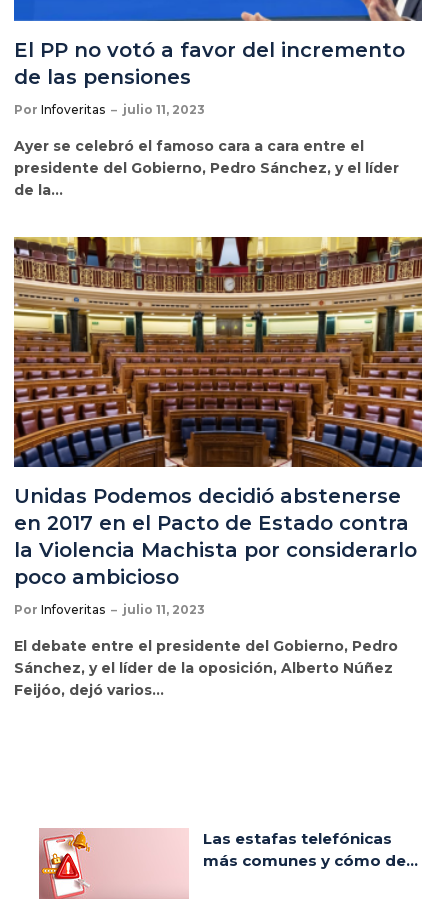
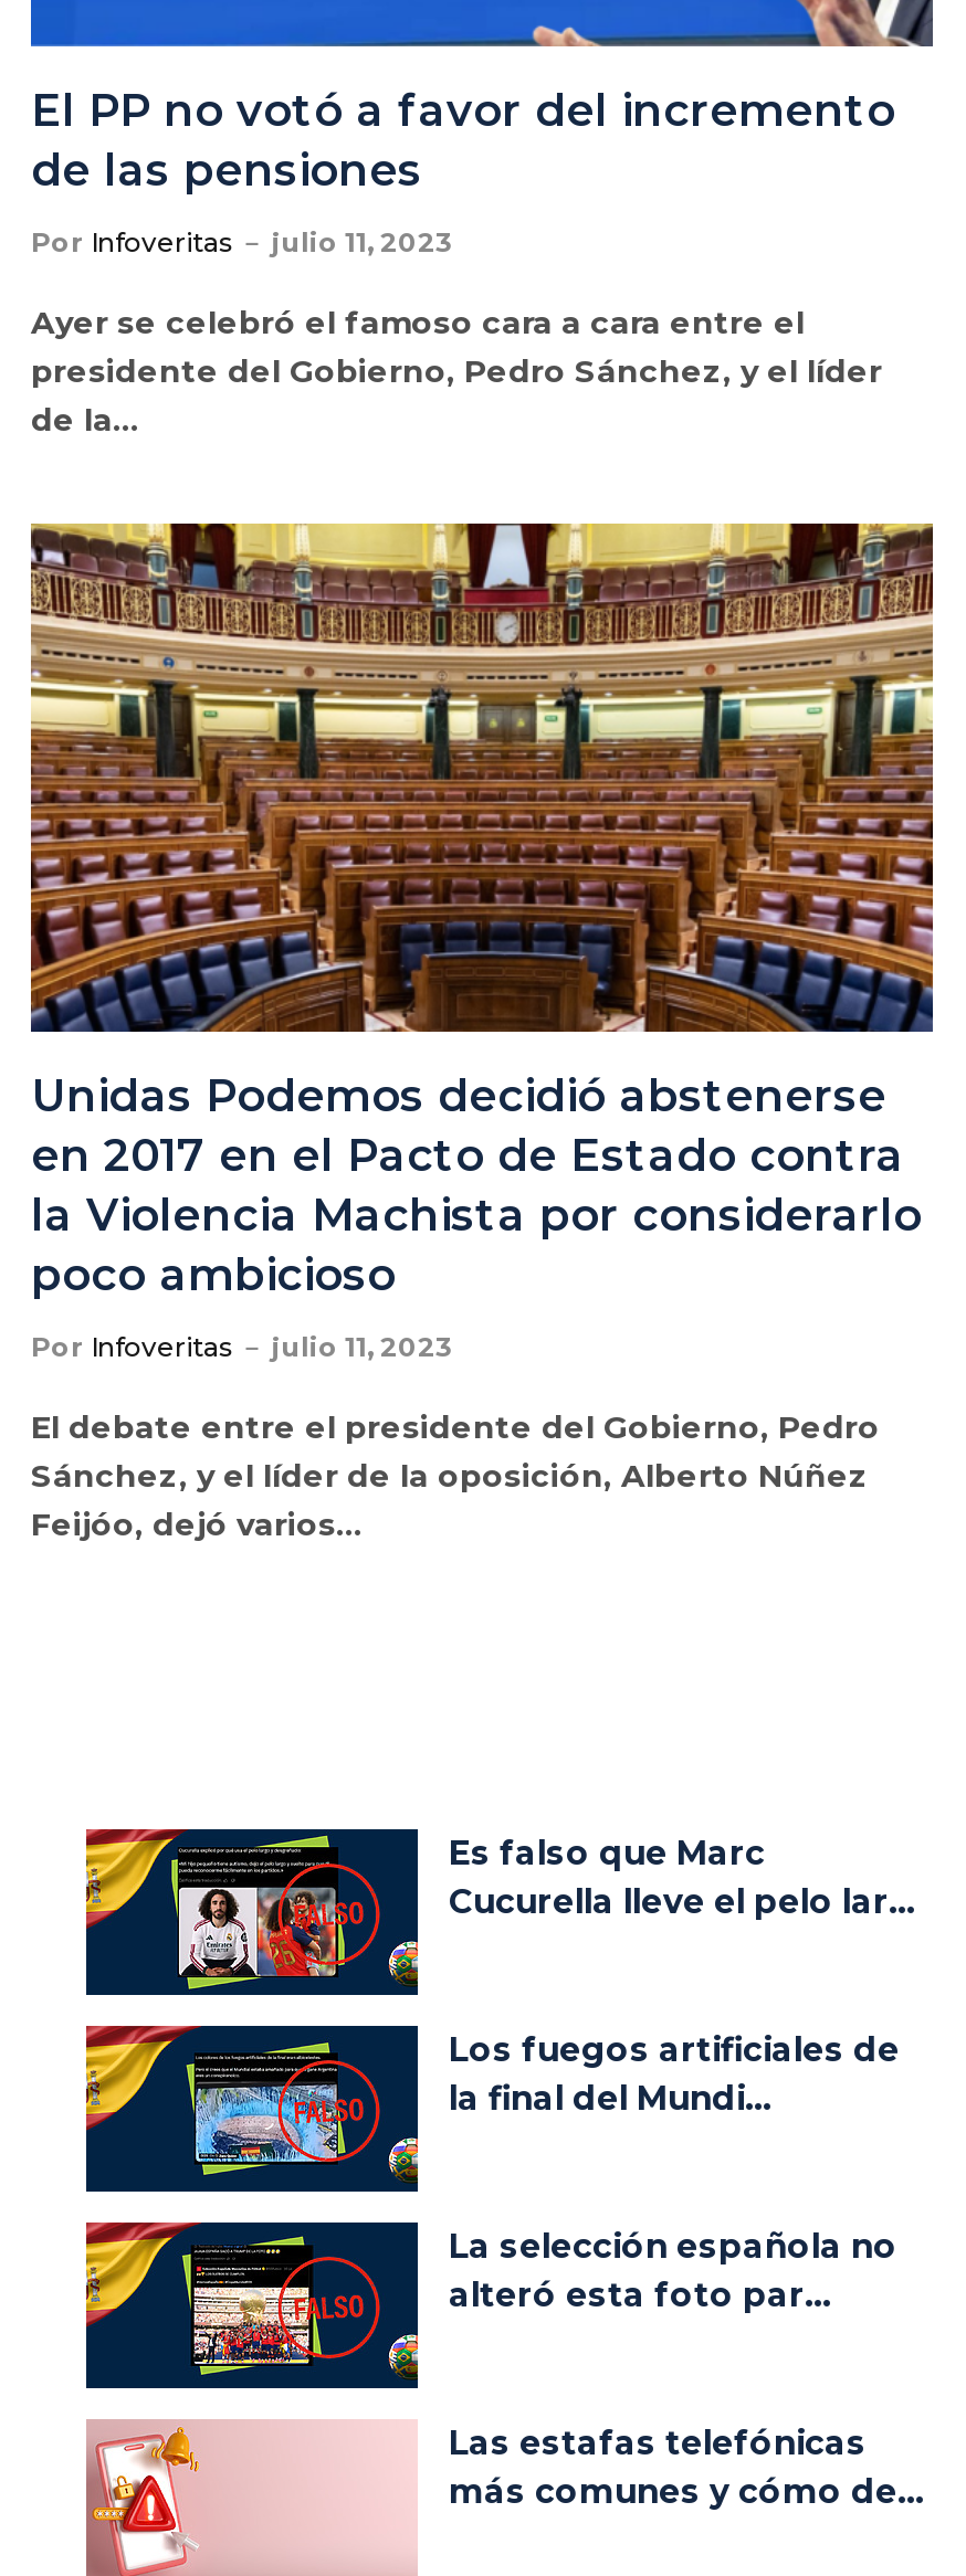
+ [image]
+ Es falso que Marc
+ Cucurella lleve el pelo lar...

+ [image]
+ Los fuegos artificiales de
+ la final del Mundi...

+ [image]
+ La selección española no
+ alteró esta foto par...
